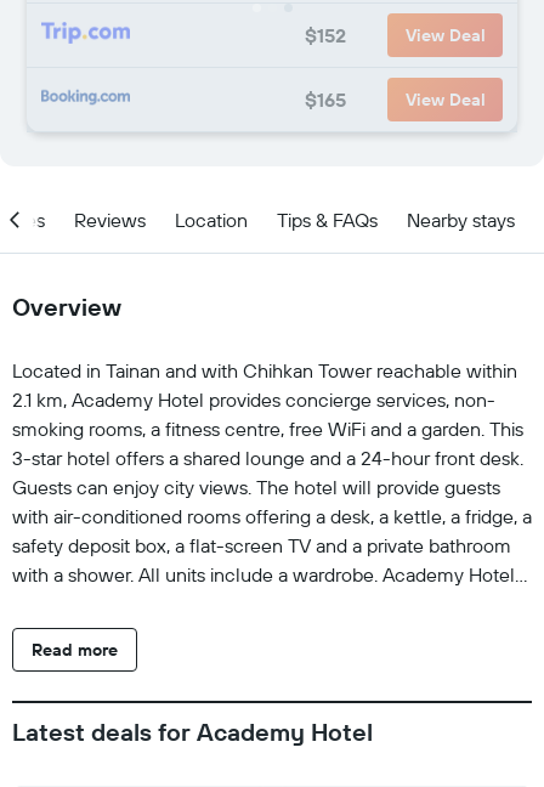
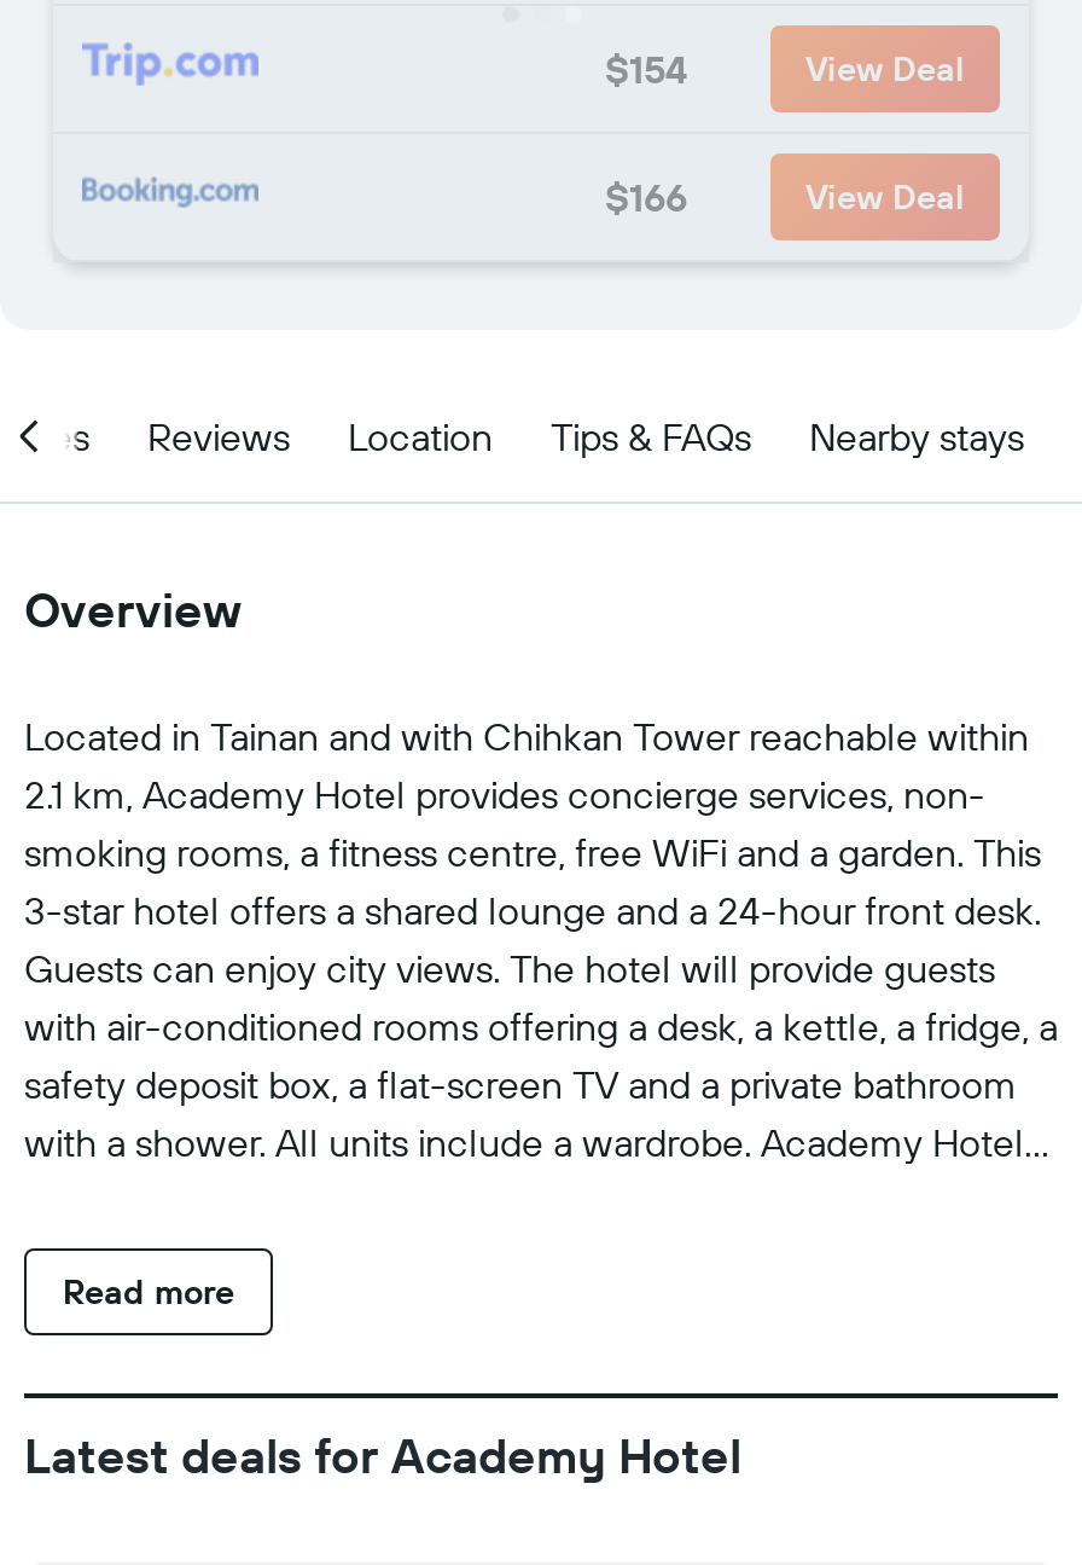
- $152
+ $154

- $165
+ $166
